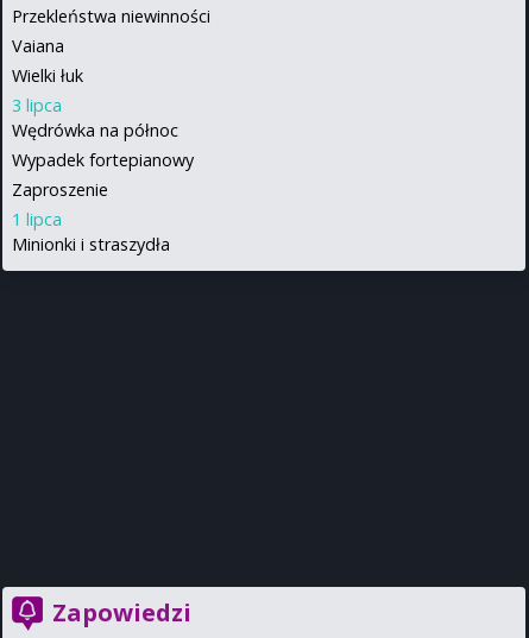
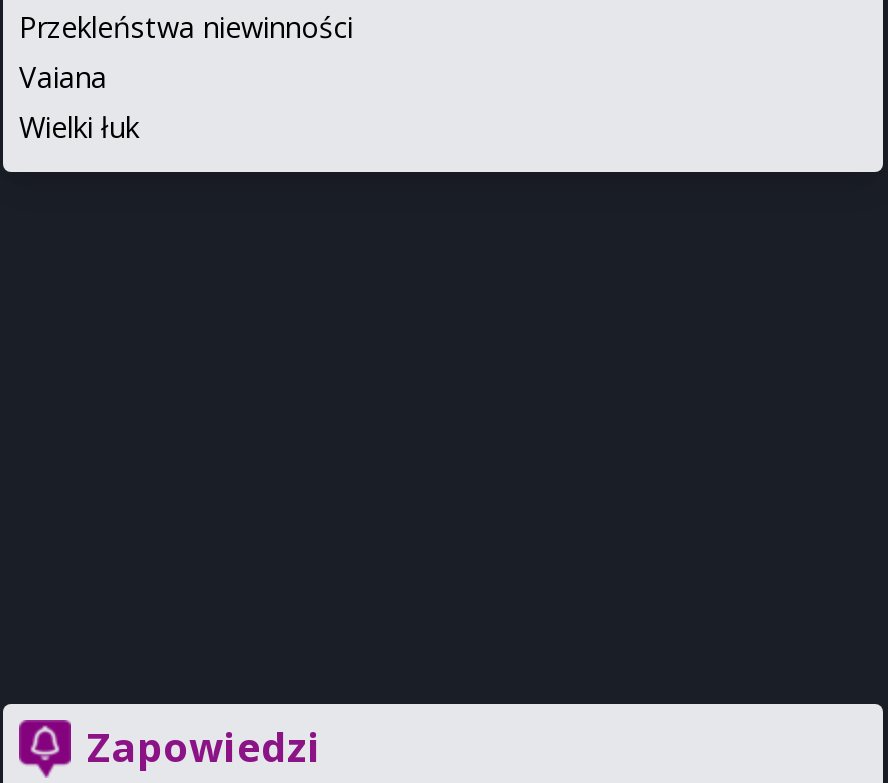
- 3 lipca
- Wędrówka na północ
- Wypadek fortepianowy
- Zaproszenie
- 1 lipca
- Minionki i straszydła
